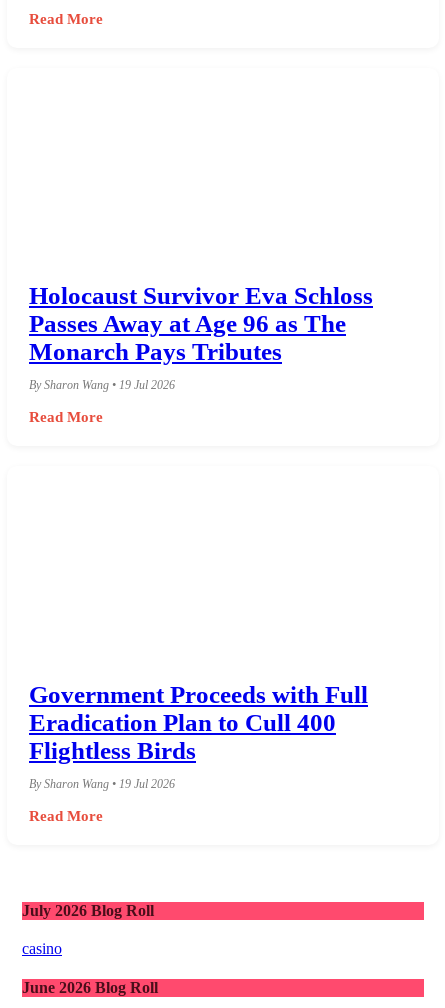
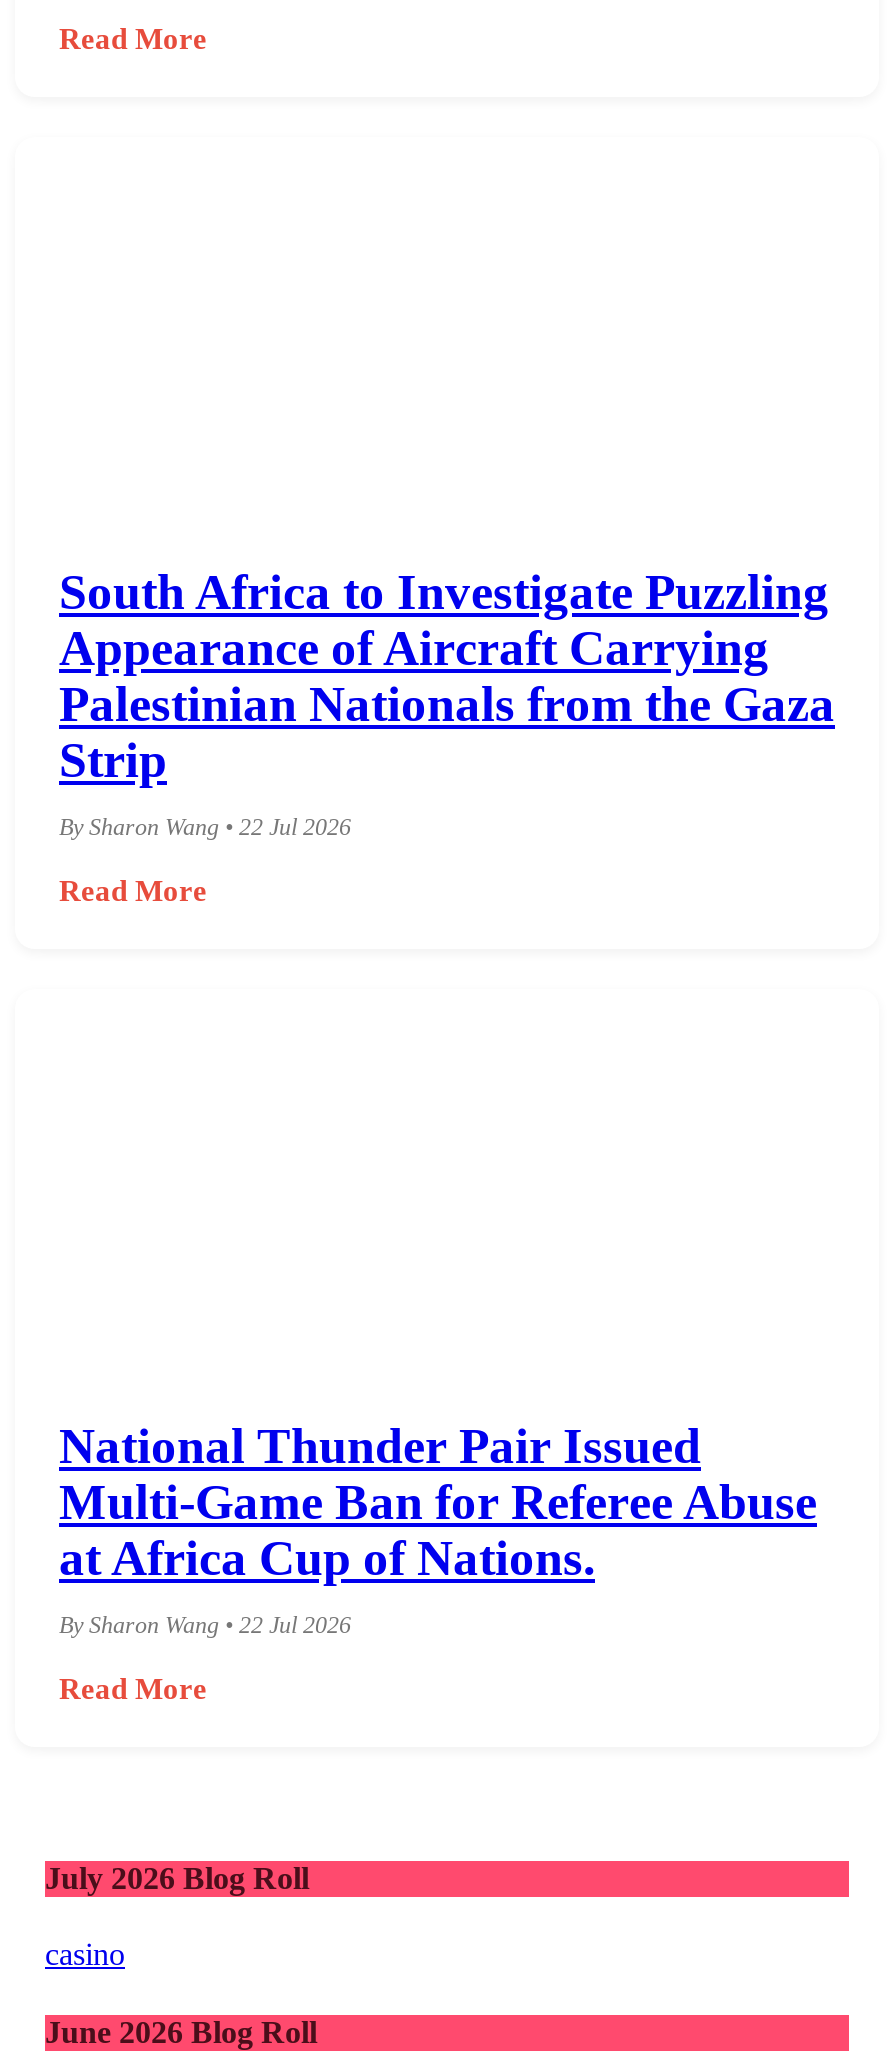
- Holocaust Survivor Eva Schloss
- Passes Away at Age 96 as The
- Monarch Pays Tributes
+ South Africa to Investigate Puzzling
+ Appearance of Aircraft Carrying
+ Palestinian Nationals from the Gaza
+ Strip

- By Sharon Wang • 19 Jul 2026
+ By Sharon Wang • 22 Jul 2026

- Government Proceeds with Full
- Eradication Plan to Cull 400
- Flightless Birds
+ National Thunder Pair Issued
+ Multi-Game Ban for Referee Abuse
+ at Africa Cup of Nations.

- By Sharon Wang • 19 Jul 2026
+ By Sharon Wang • 22 Jul 2026
